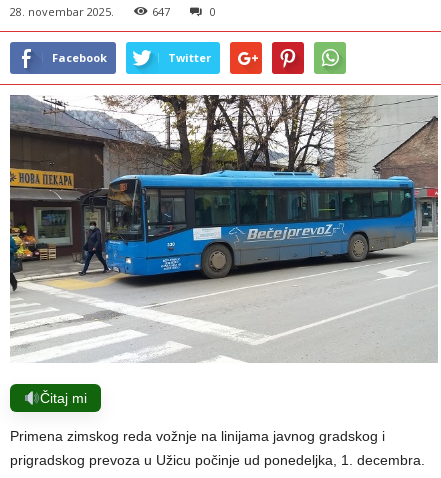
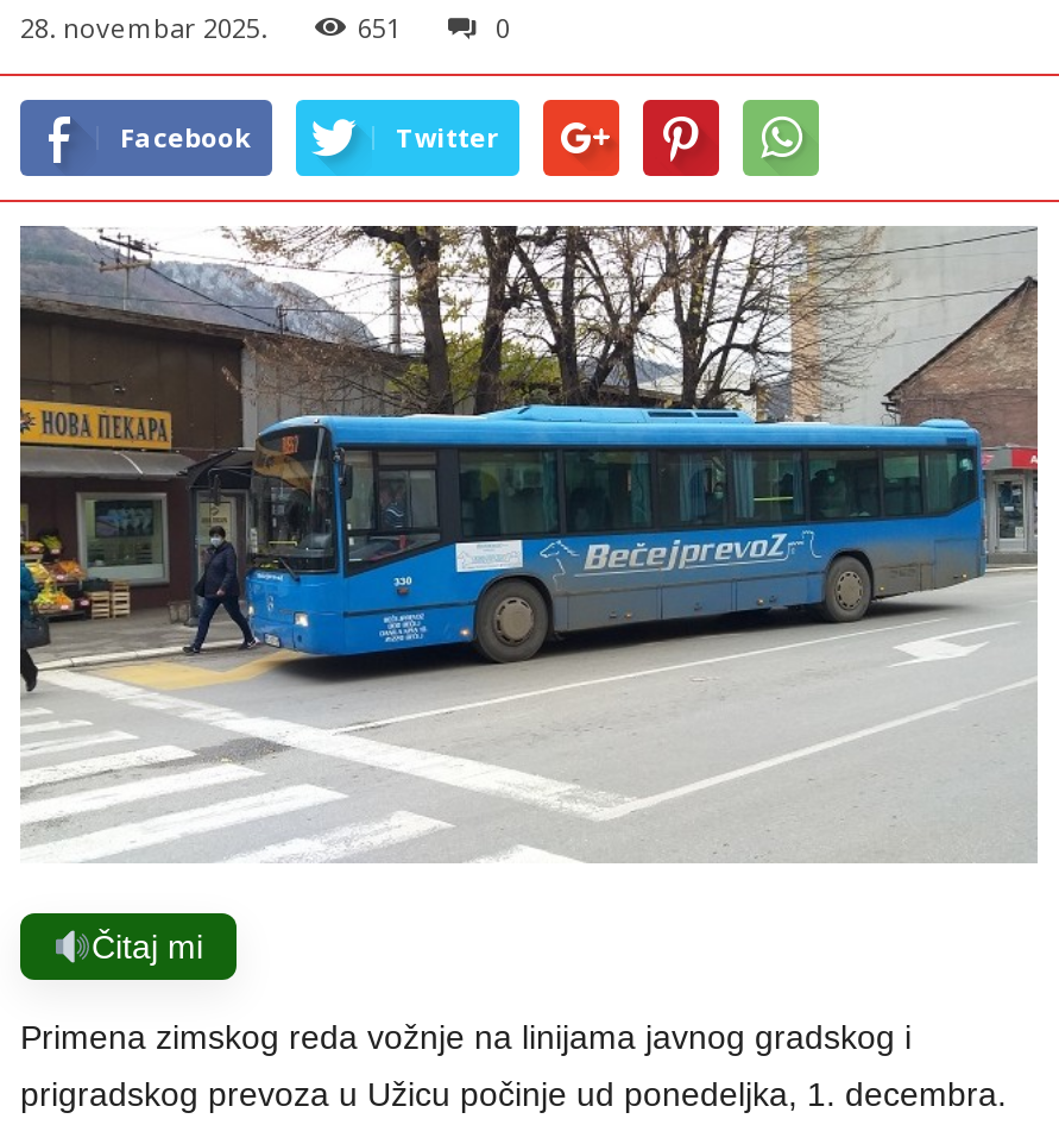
- 647
+ 651
